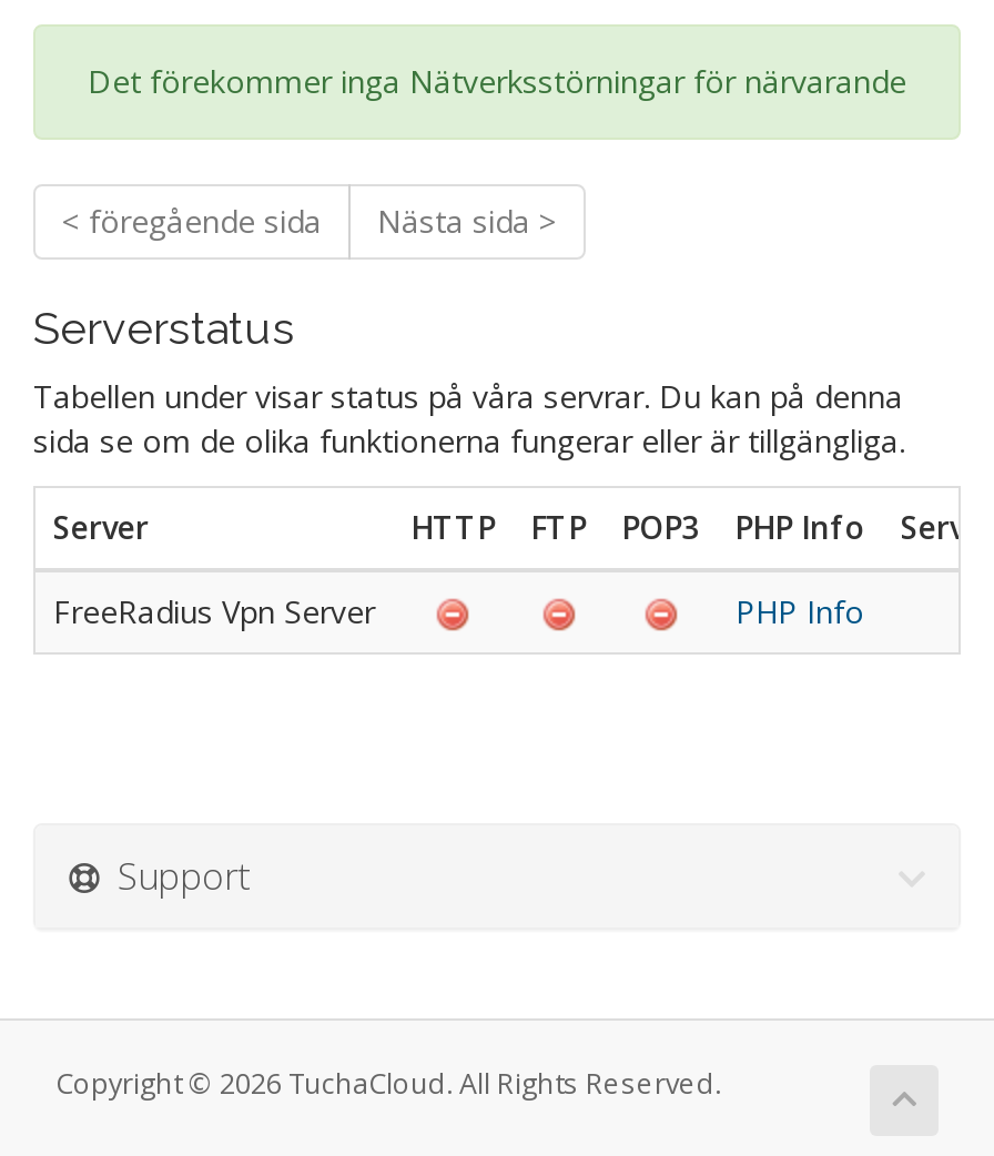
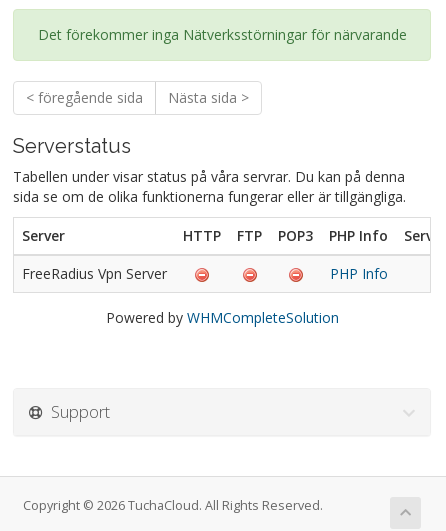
+ Powered by WHMCompleteSolution
